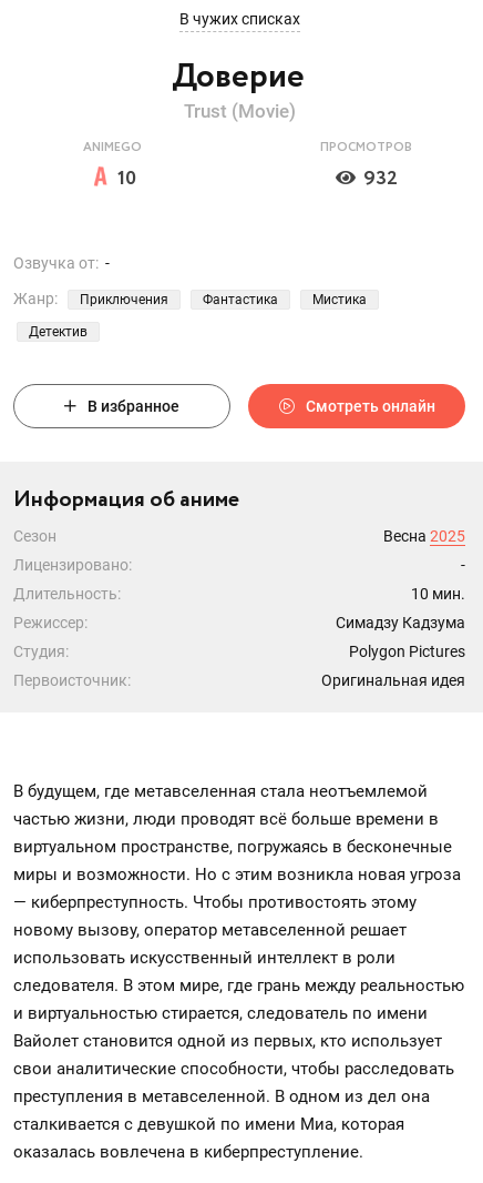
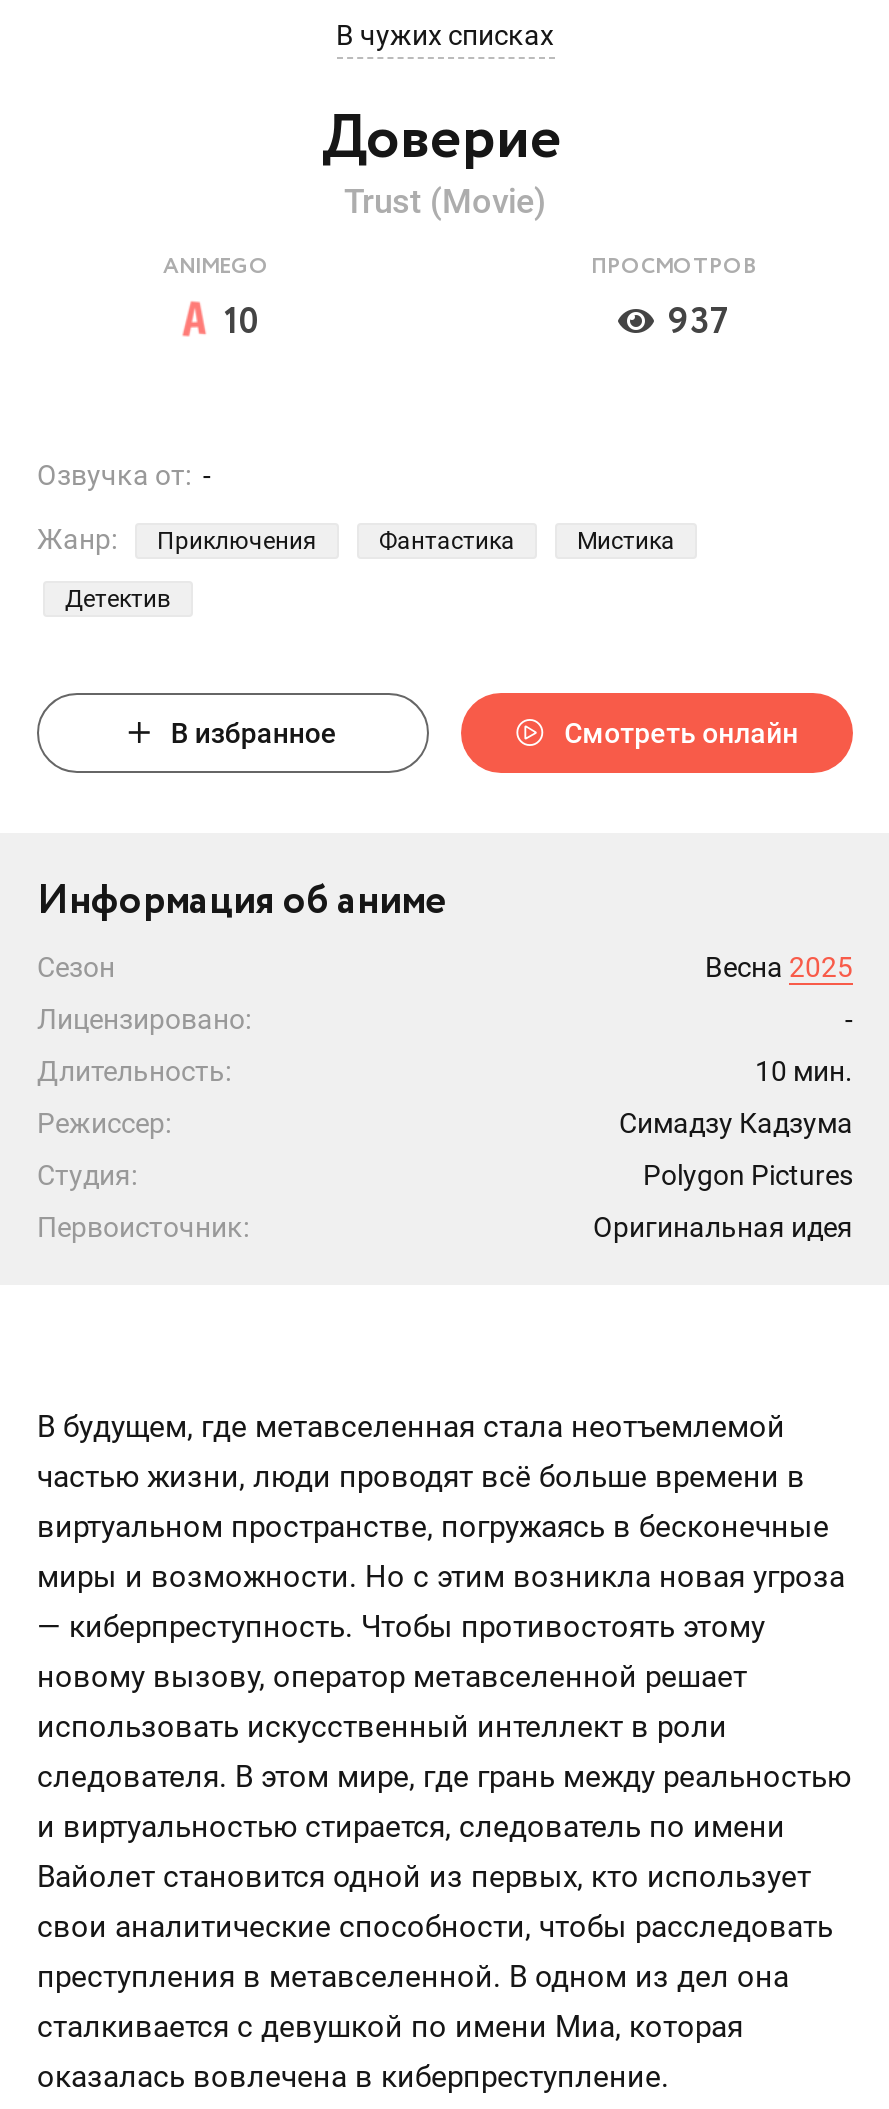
- 932
+ 937
